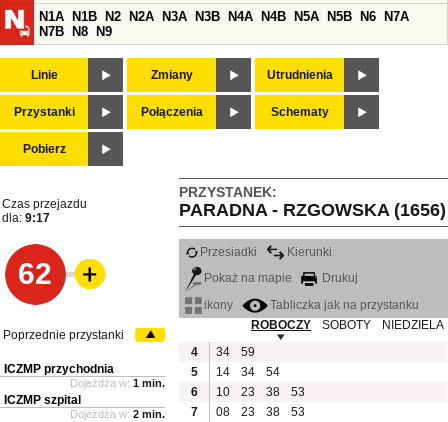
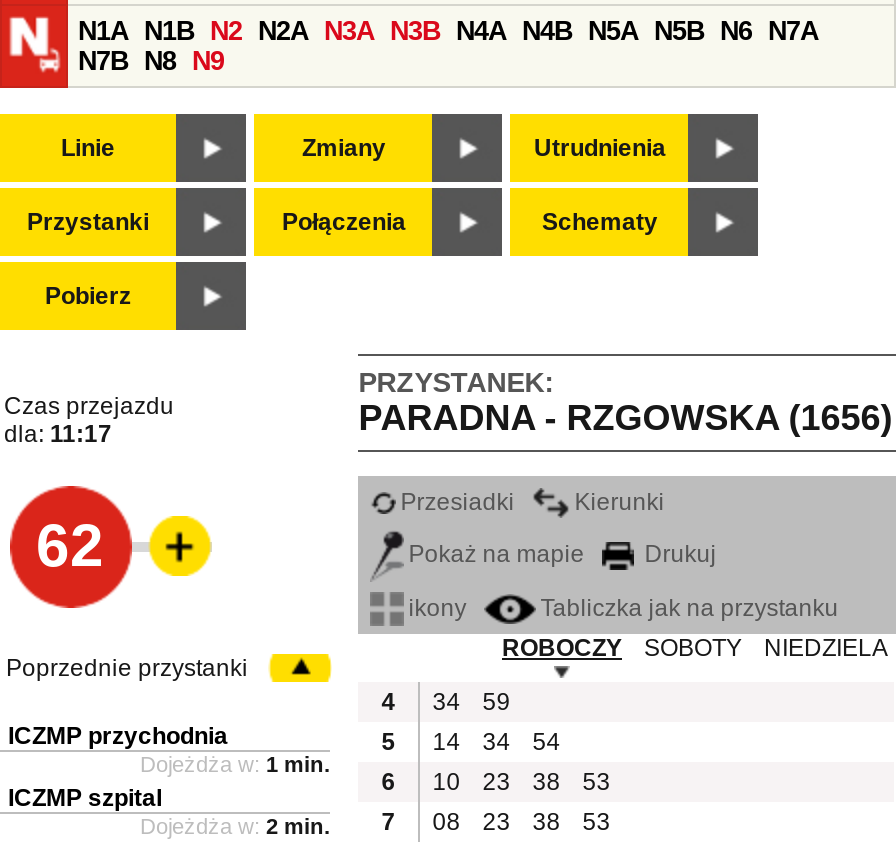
- dla: 9:17
+ dla: 11:17
